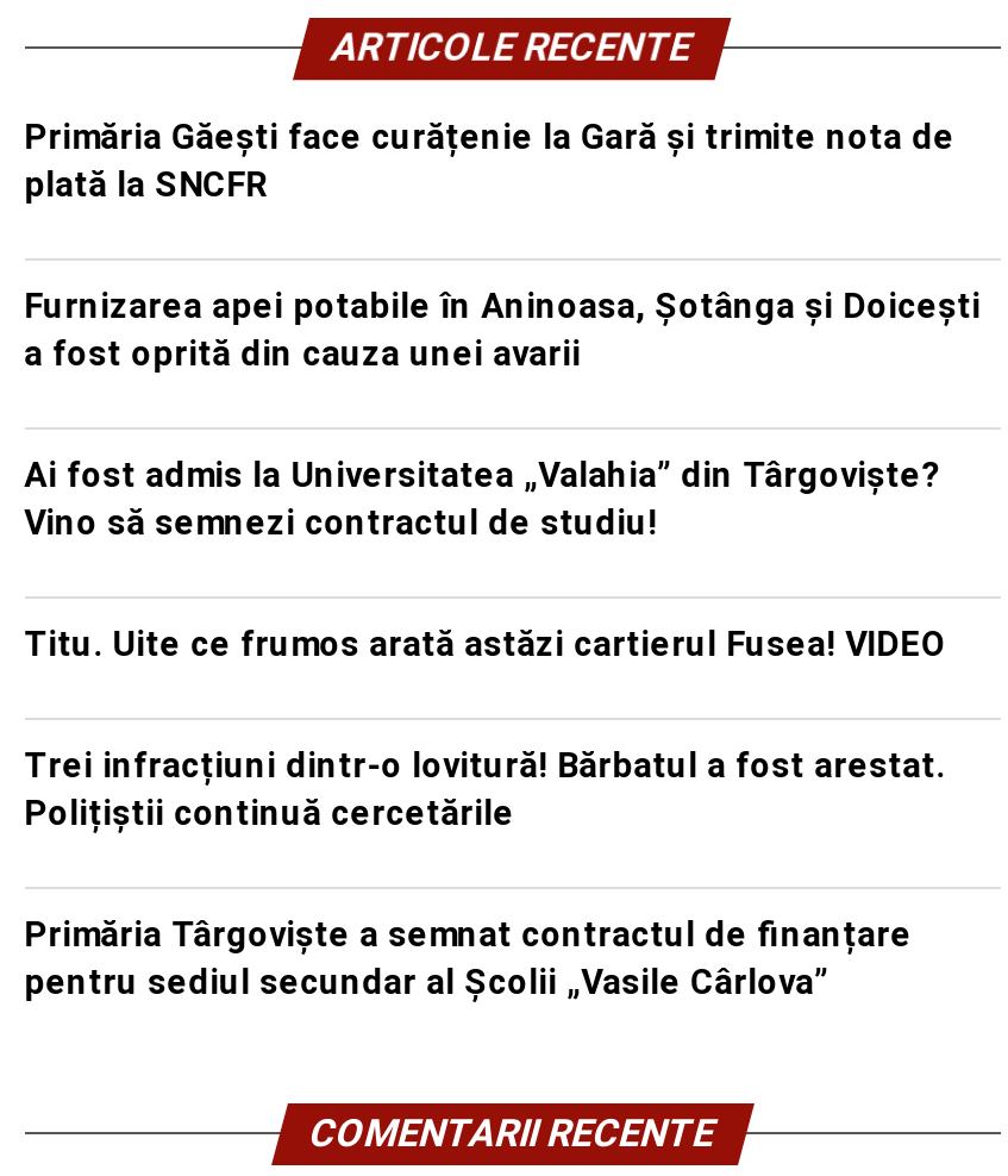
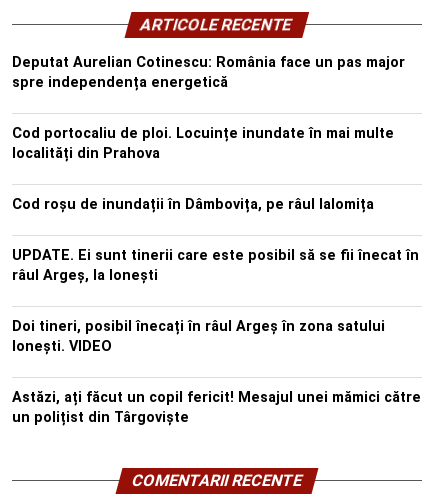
- Primăria Găești face curățenie la Gară și trimite nota de
- plată la SNCFR
+ Deputat Aurelian Cotinescu: România face un pas major
+ spre independența energetică

- Furnizarea apei potabile în Aninoasa, Șotânga și Doicești
- a fost oprită din cauza unei avarii
+ Cod portocaliu de ploi. Locuințe inundate în mai multe
+ localități din Prahova

- Ai fost admis la Universitatea „Valahia” din Târgoviște?
- Vino să semnezi contractul de studiu!
+ Cod roșu de inundații în Dâmbovița, pe râul Ialomița

- Titu. Uite ce frumos arată astăzi cartierul Fusea! VIDEO
+ UPDATE. Ei sunt tinerii care este posibil să se fii înecat în
+ râul Argeș, la Ionești

- Trei infracțiuni dintr-o lovitură! Bărbatul a fost arestat.
- Polițiștii continuă cercetările
+ Doi tineri, posibil înecați în râul Argeș în zona satului
+ Ionești. VIDEO

- Primăria Târgoviște a semnat contractul de finanțare
- pentru sediul secundar al Școlii „Vasile Cârlova”
+ Astăzi, ați făcut un copil fericit! Mesajul unei mămici către
+ un polițist din Târgoviște
